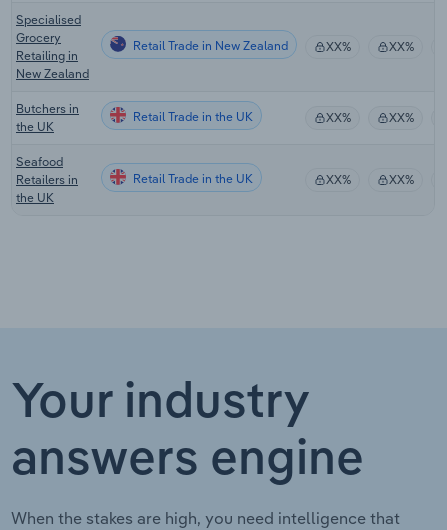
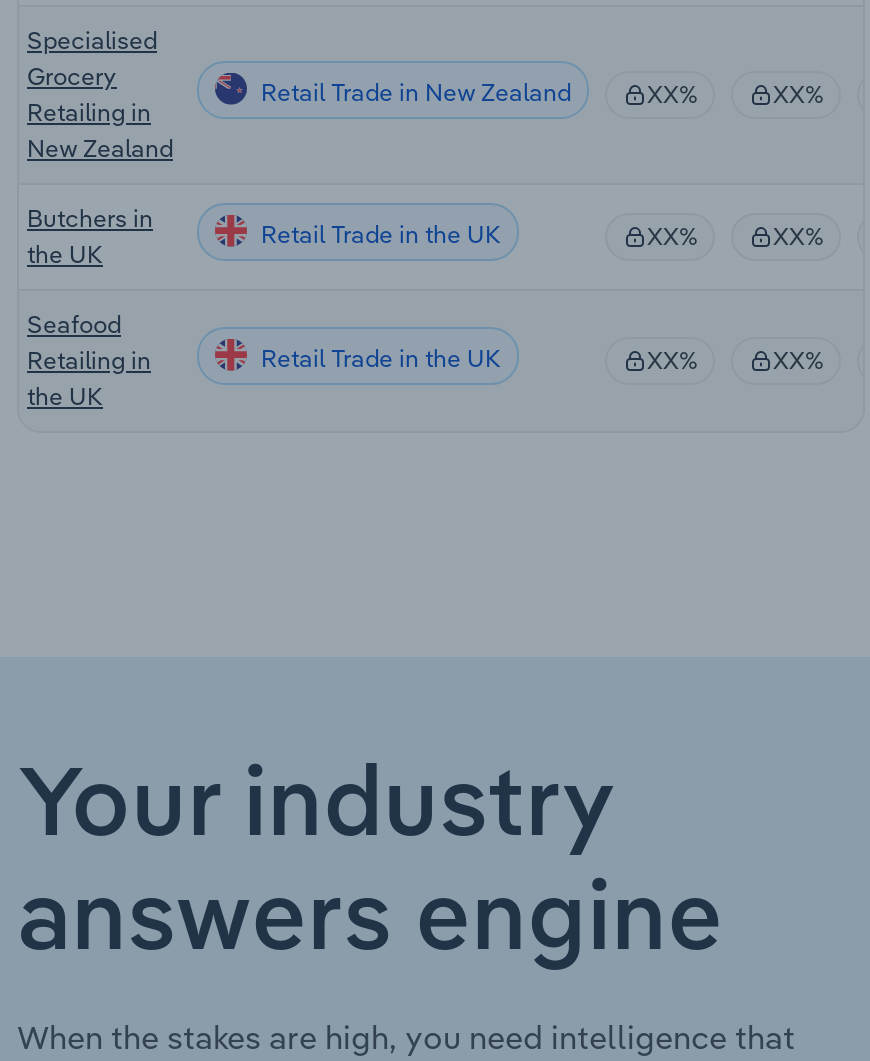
- Retailers in
+ Retailing in
